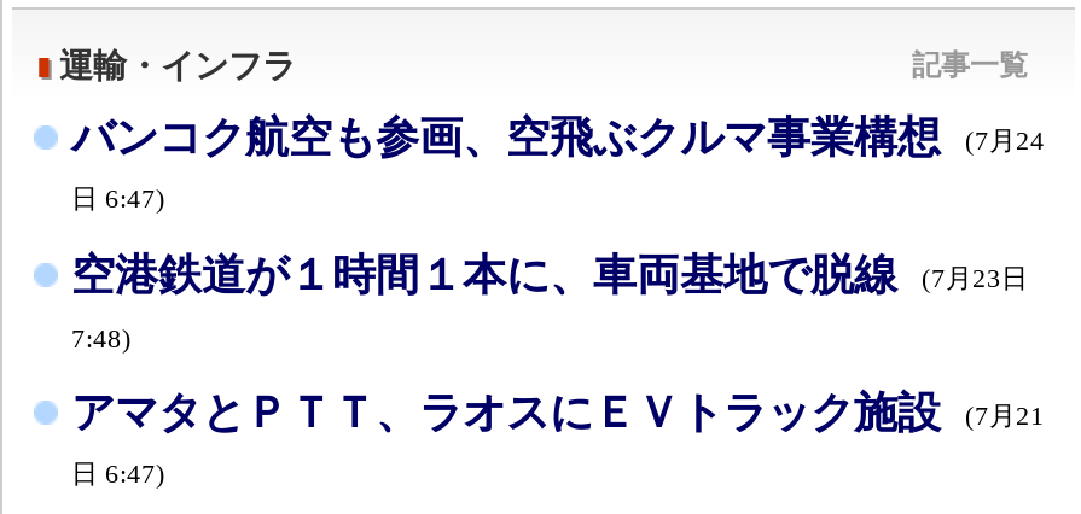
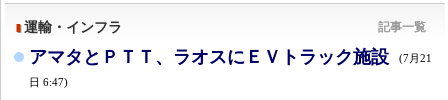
- バンコク航空も参画、空飛ぶクルマ事業構想
- (7月24
- 日 6:47)
- 空港鉄道が１時間１本に、車両基地で脱線
- (7月23日
- 7:48)
